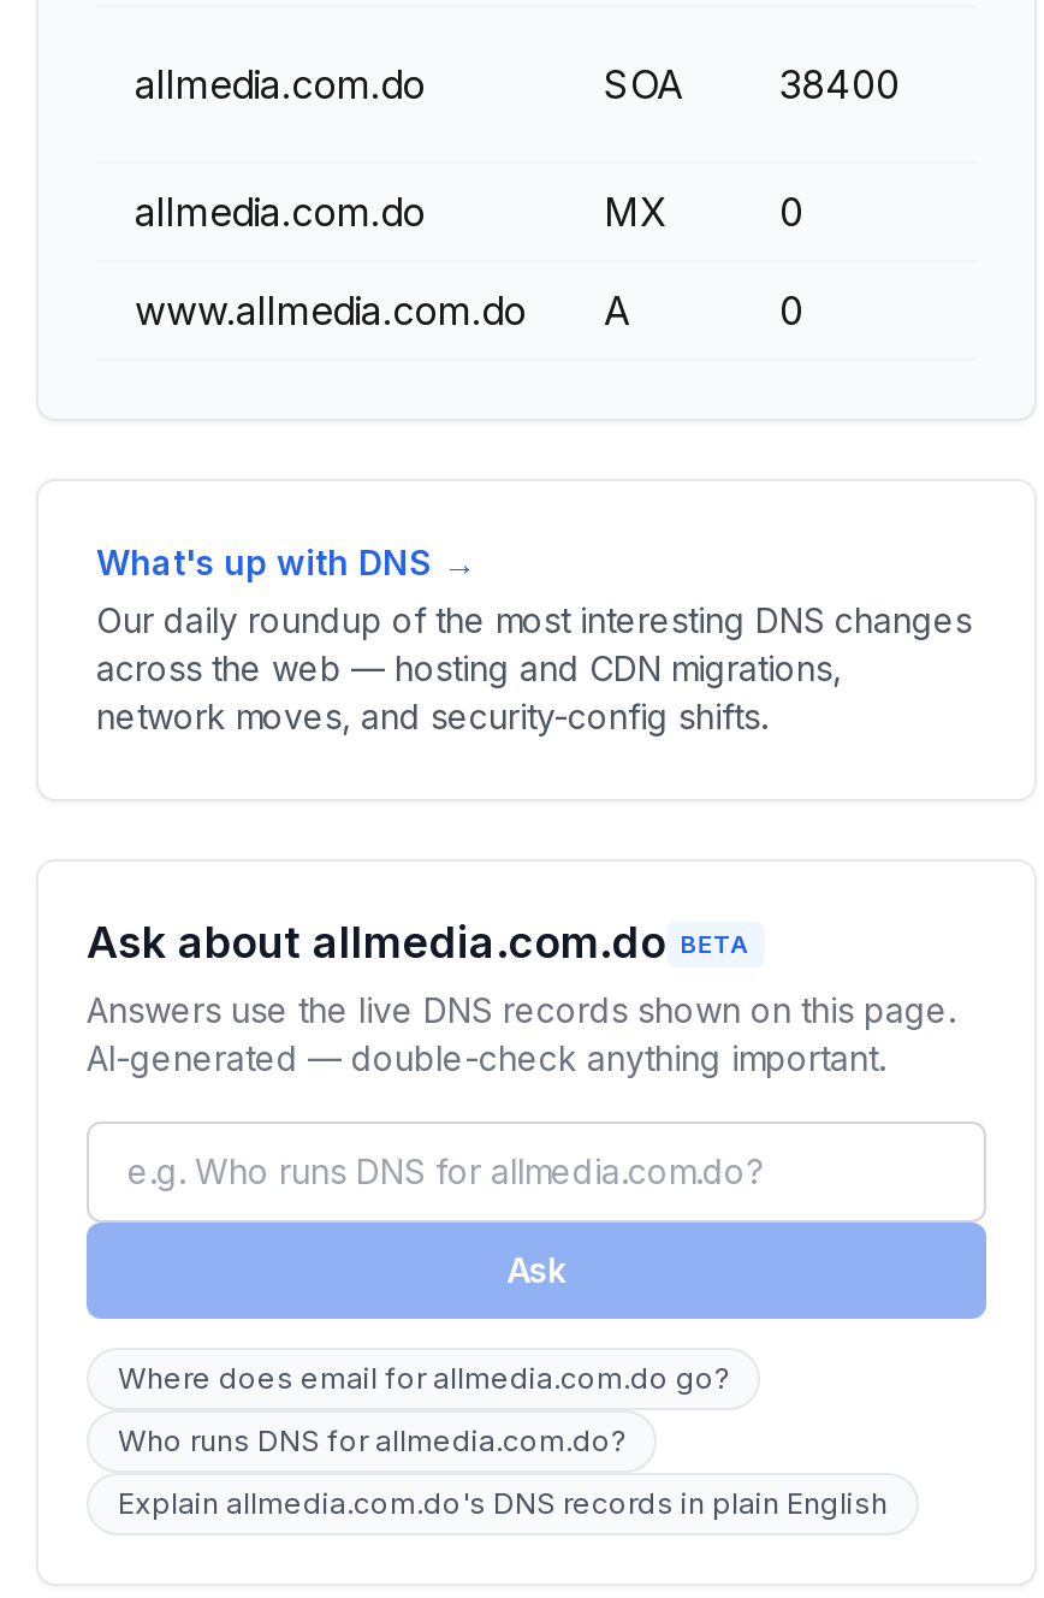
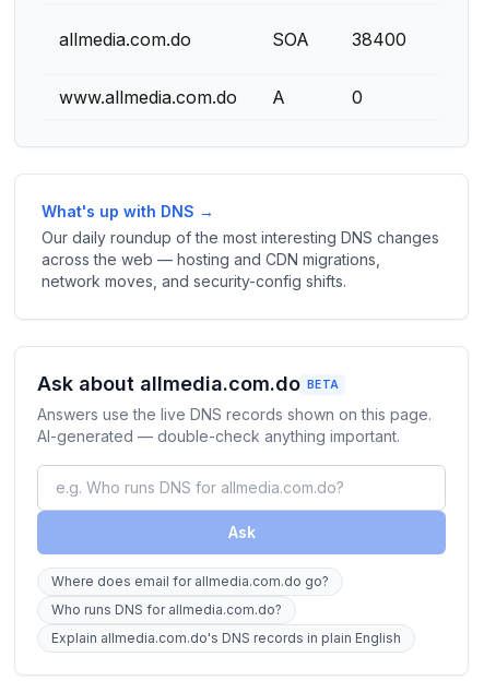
- allmedia.com.do
- MX
- 0
